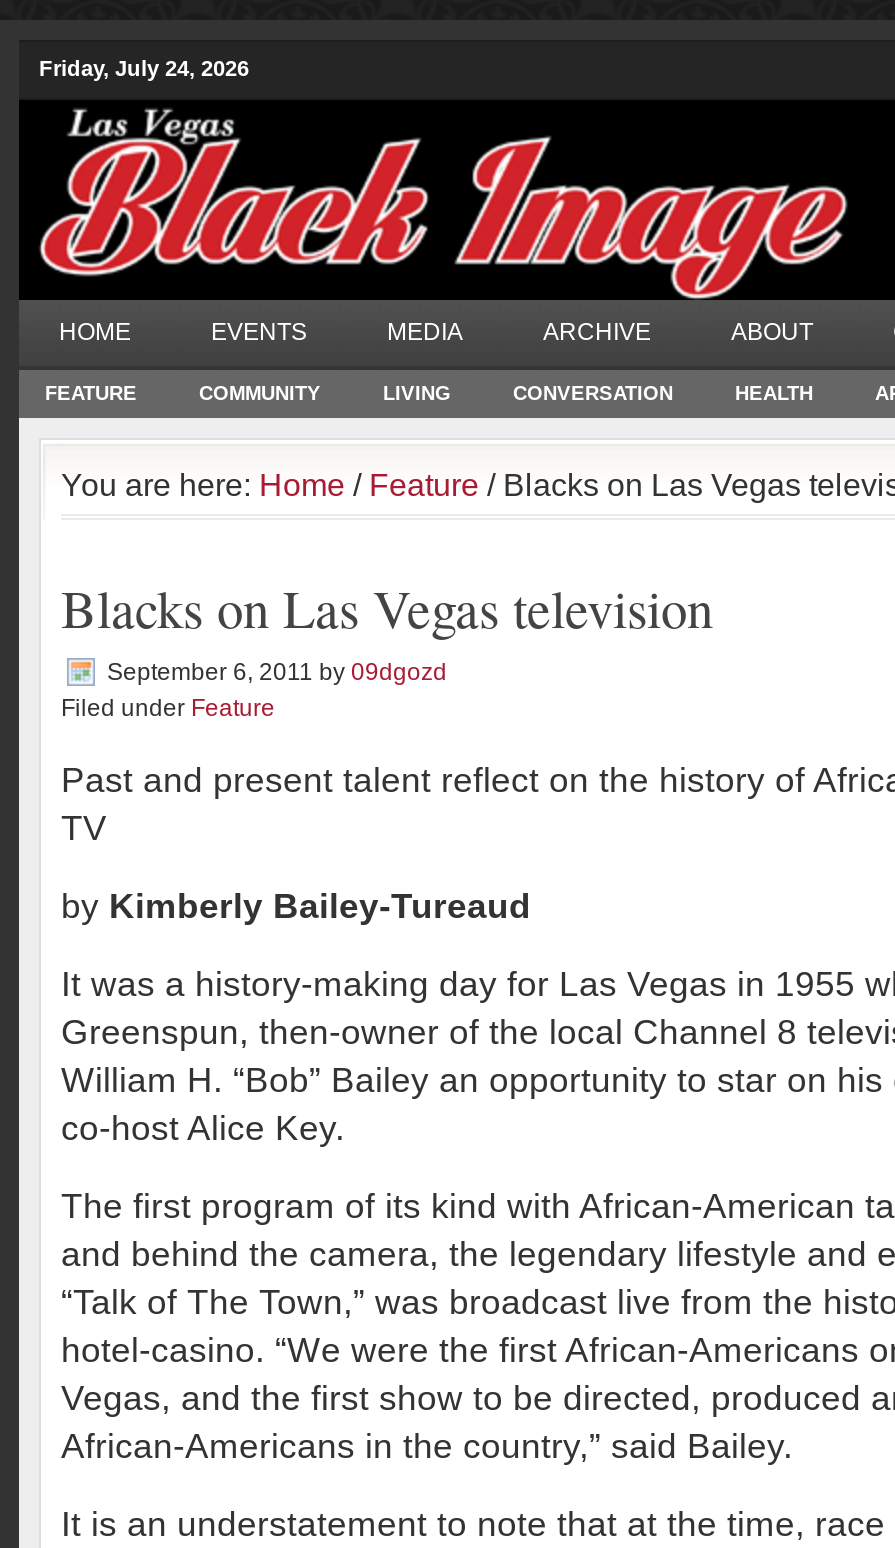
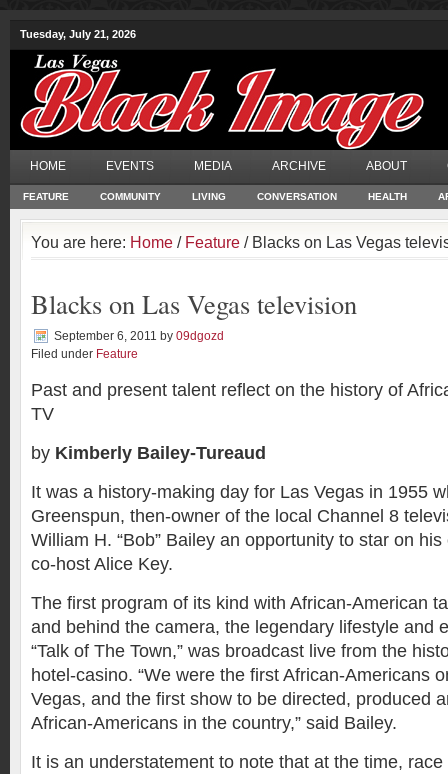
- Friday, July 24, 2026
+ Tuesday, July 21, 2026
